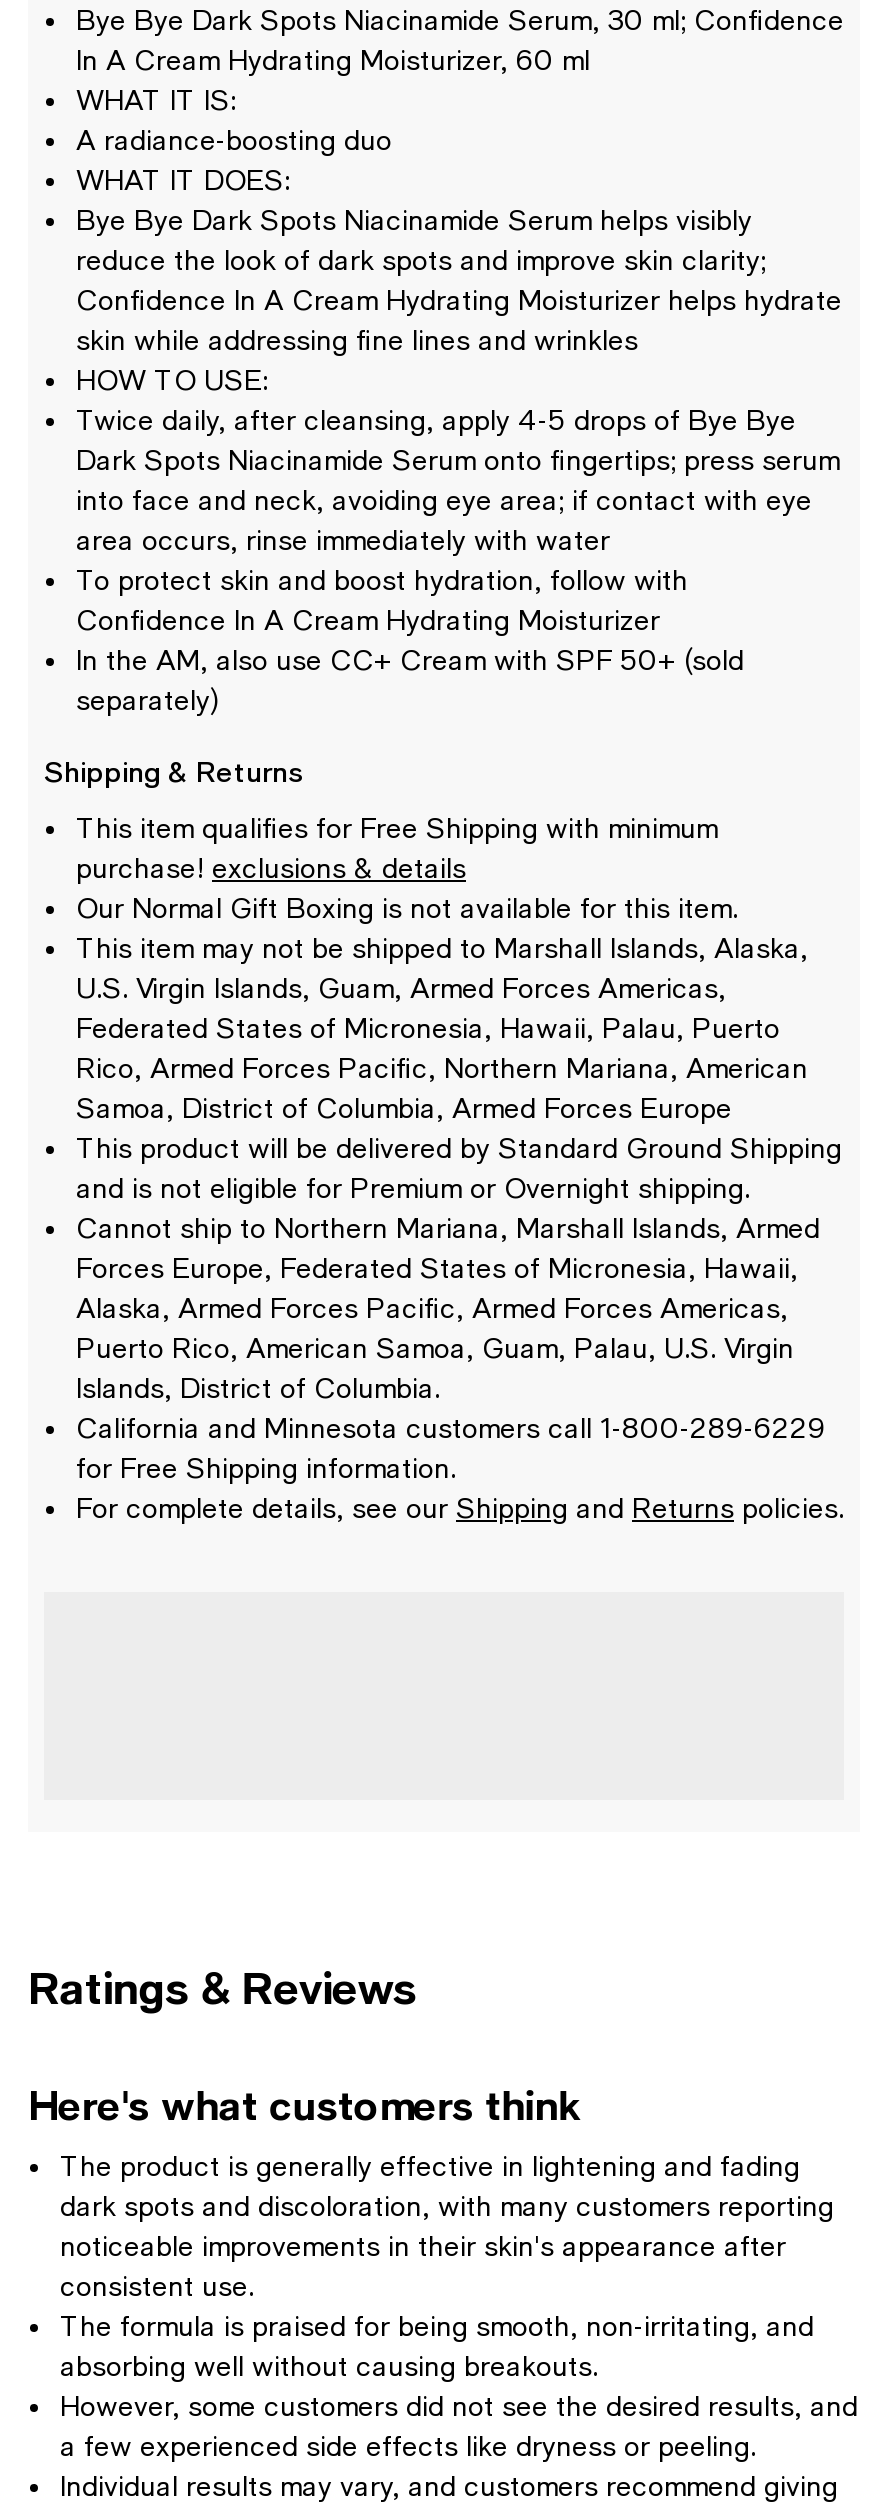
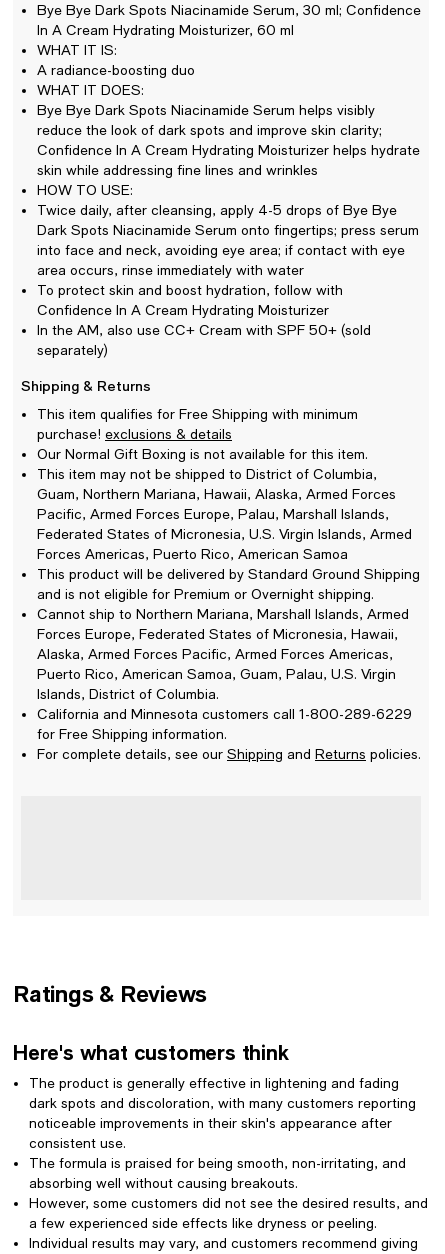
- This item may not be shipped to Marshall Islands, Alaska,
- U.S. Virgin Islands, Guam, Armed Forces Americas,
- Federated States of Micronesia, Hawaii, Palau, Puerto
- Rico, Armed Forces Pacific, Northern Mariana, American
- Samoa, District of Columbia, Armed Forces Europe
+ This item may not be shipped to District of Columbia,
+ Guam, Northern Mariana, Hawaii, Alaska, Armed Forces
+ Pacific, Armed Forces Europe, Palau, Marshall Islands,
+ Federated States of Micronesia, U.S. Virgin Islands, Armed
+ Forces Americas, Puerto Rico, American Samoa
